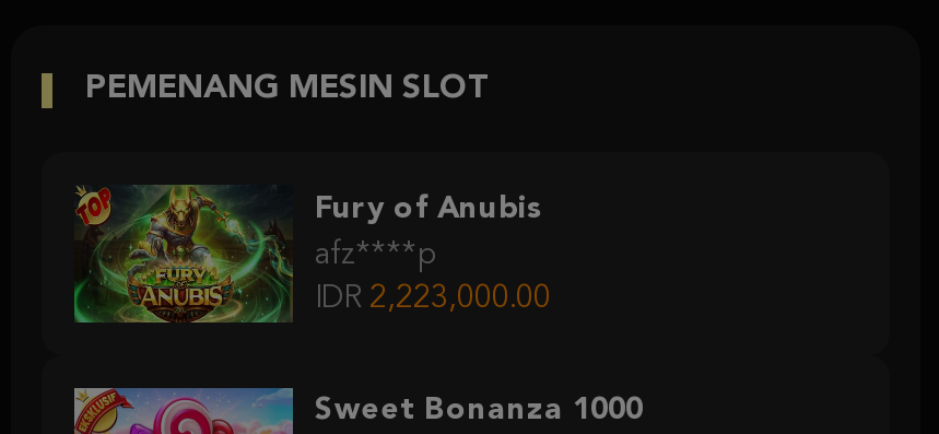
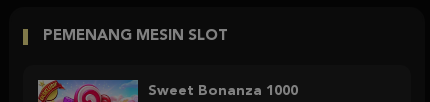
- [image]
- Fury of Anubis
- afz****p
- IDR 2,223,000.00
